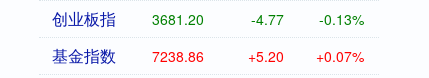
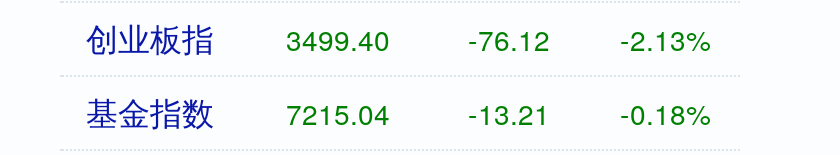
- 3681.20
+ 3499.40

- -4.77
+ -76.12

- -0.13%
+ -2.13%

- 7238.86
+ 7215.04

- +5.20
+ -13.21

- +0.07%
+ -0.18%
